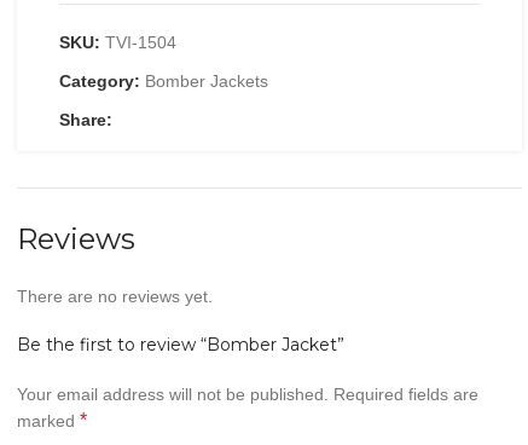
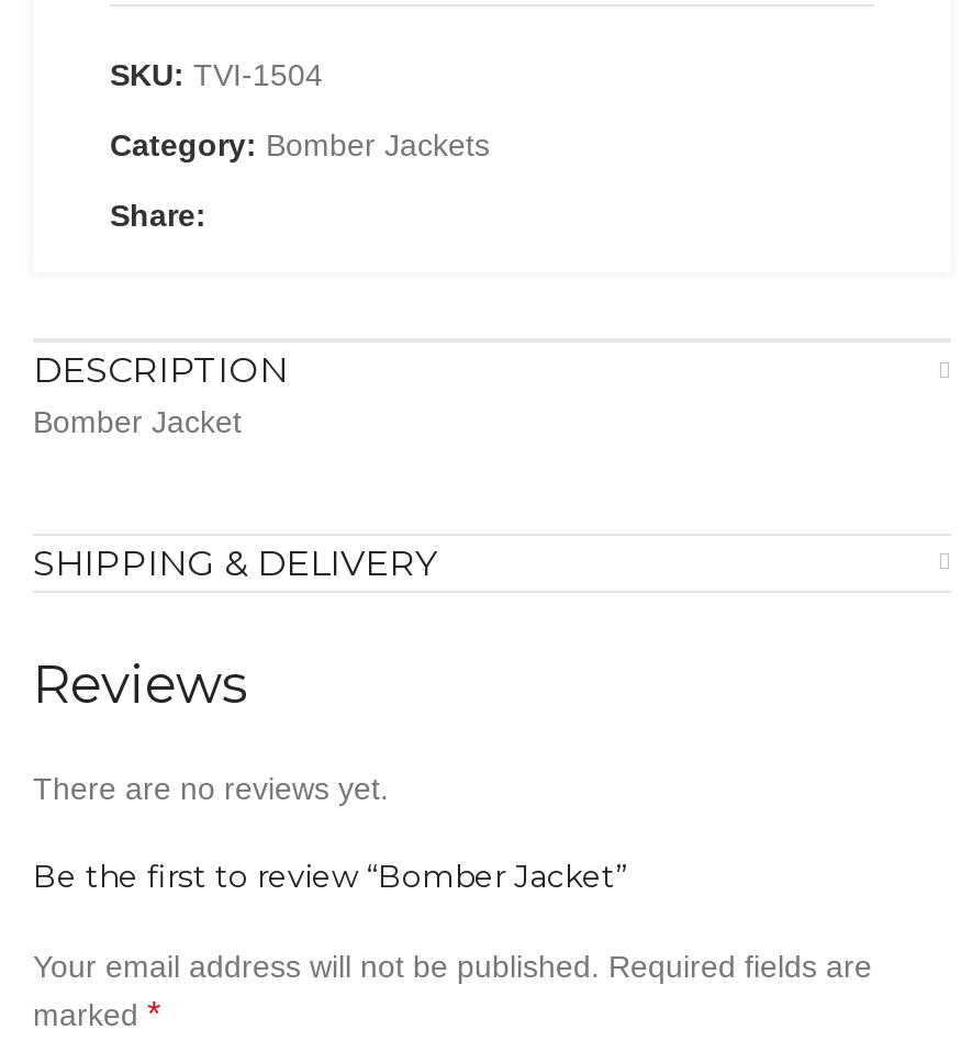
+ DESCRIPTION
+ Bomber Jacket
+ SHIPPING & DELIVERY
